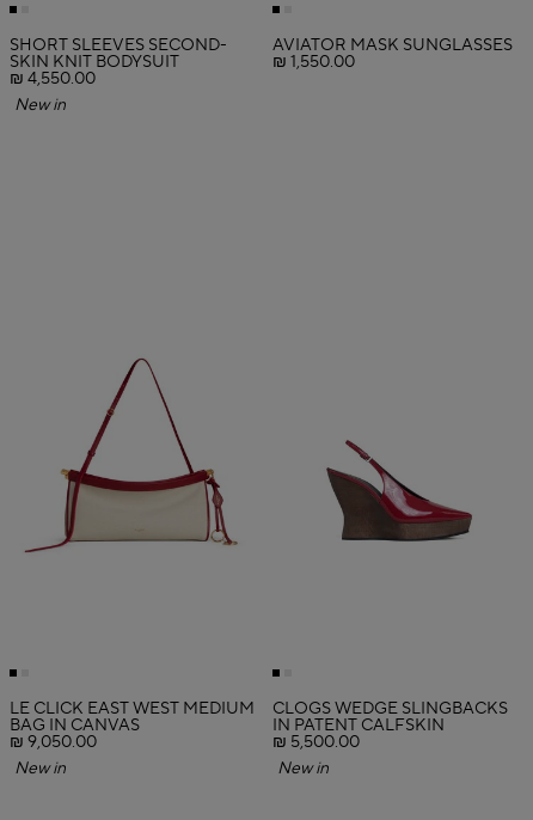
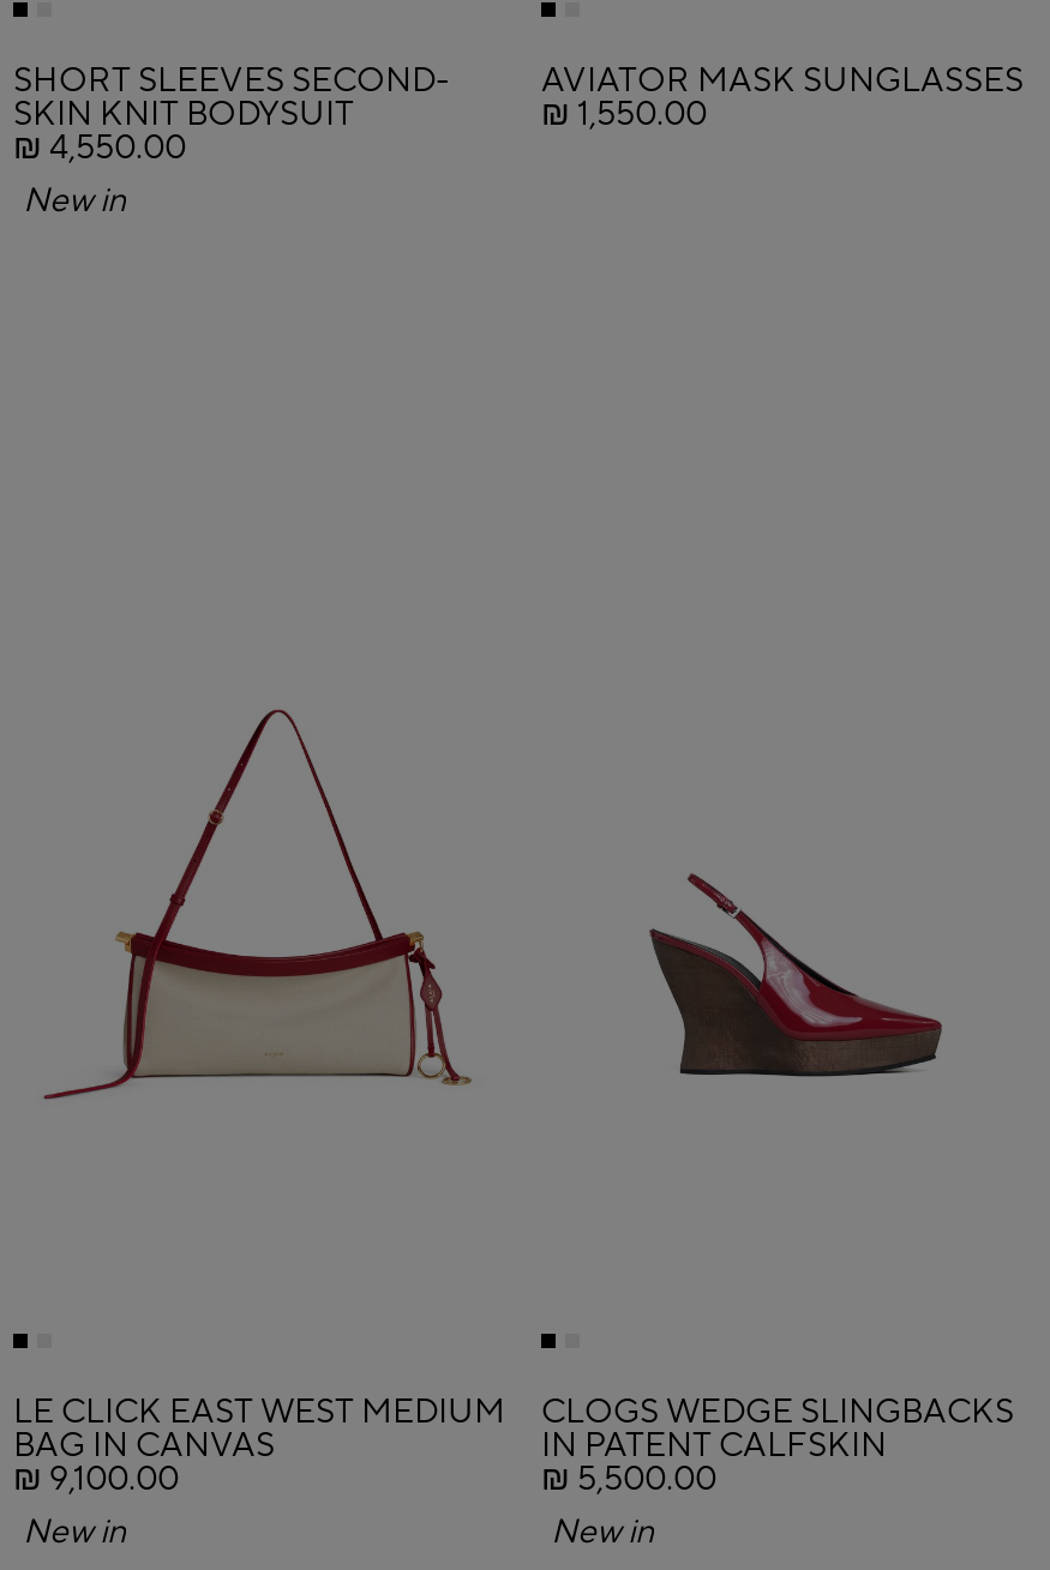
- ₪ 9,050.00
+ ₪ 9,100.00
